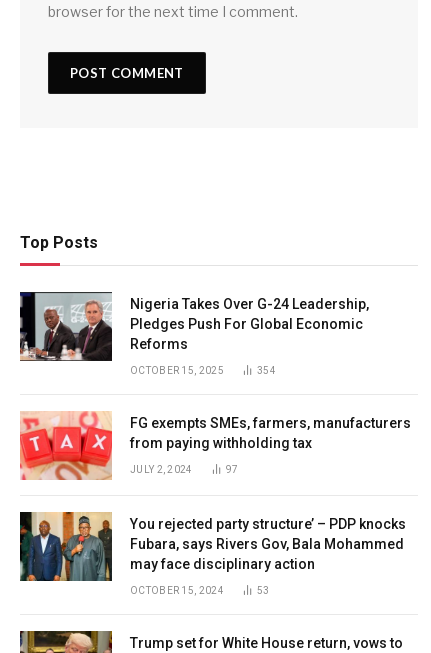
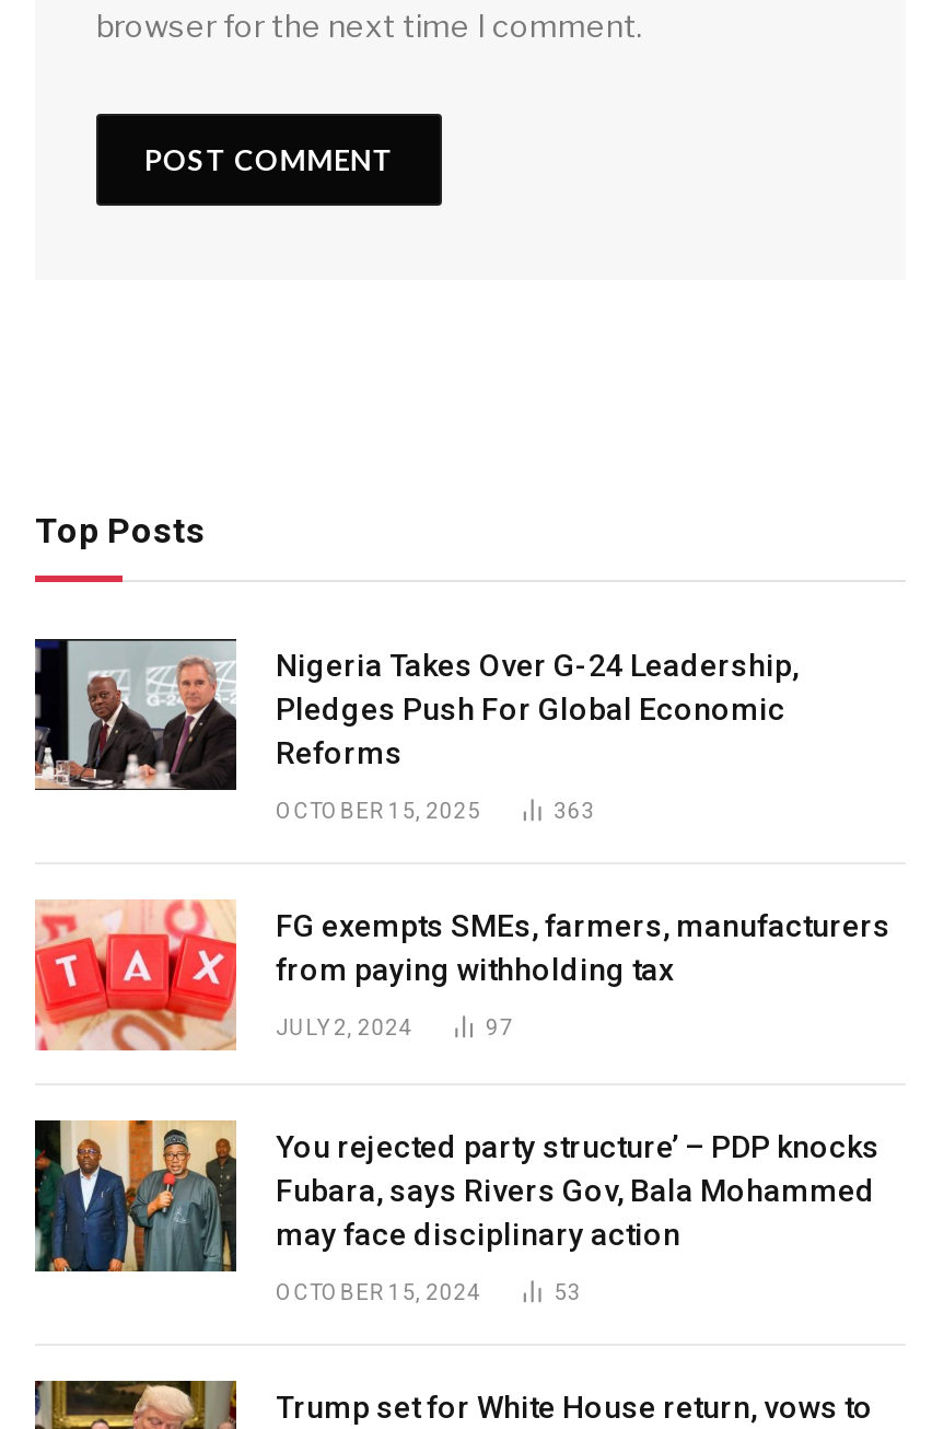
- 354
+ 363
